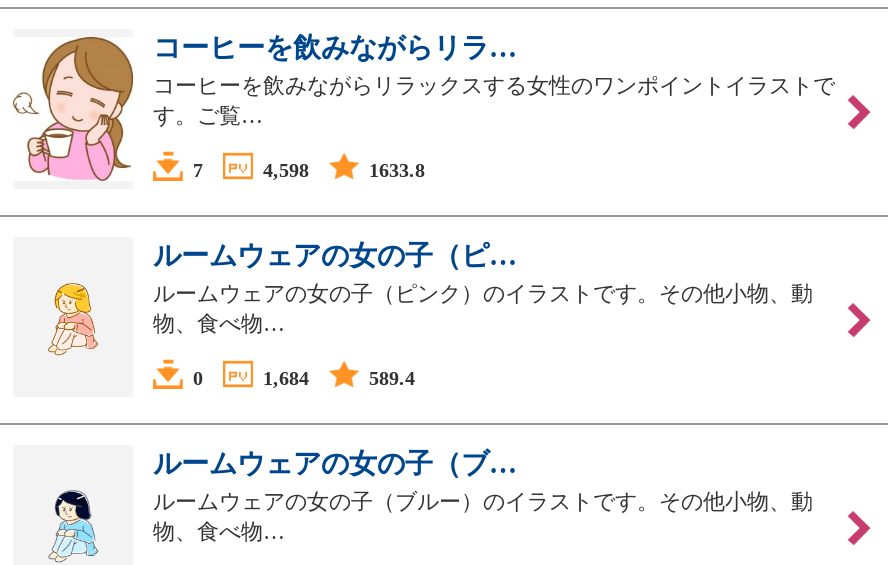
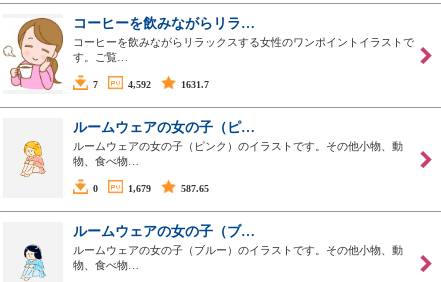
- 4,598
+ 4,592

- 1633.8
+ 1631.7

- 1,684
+ 1,679

- 589.4
+ 587.65
